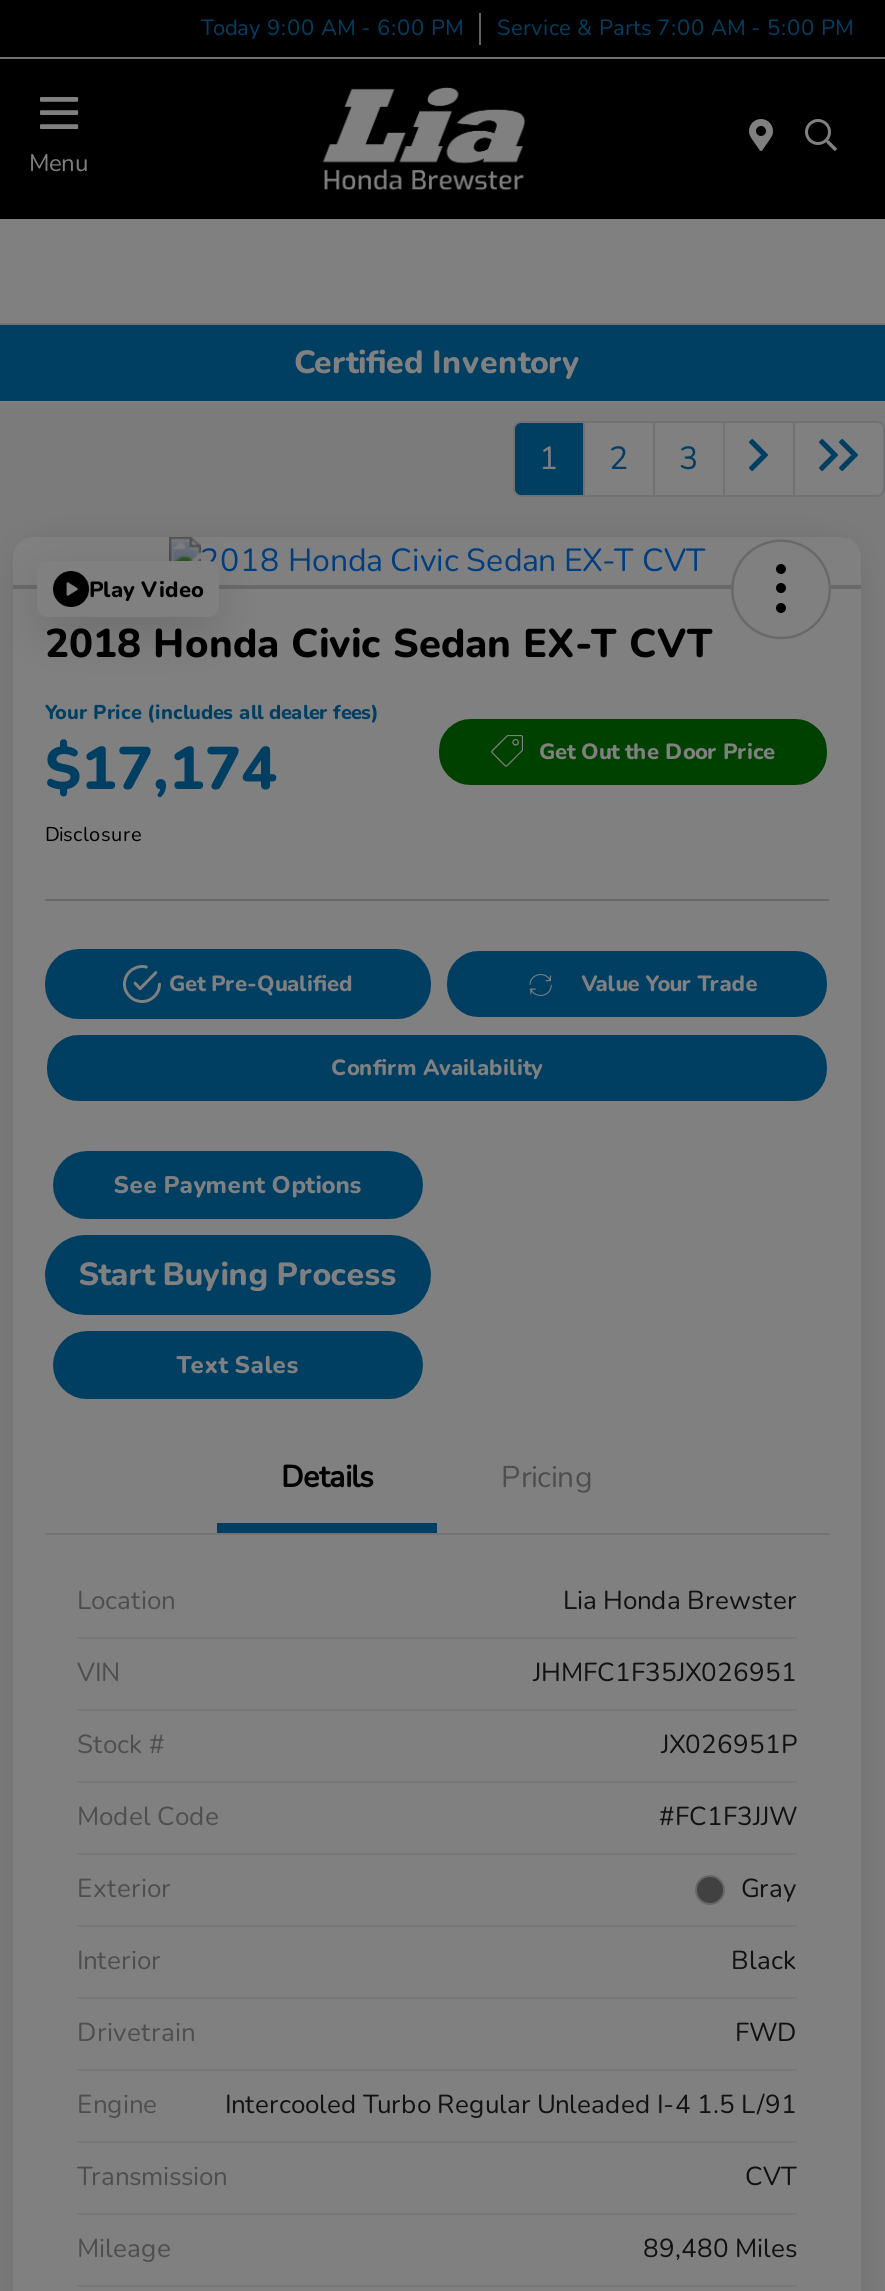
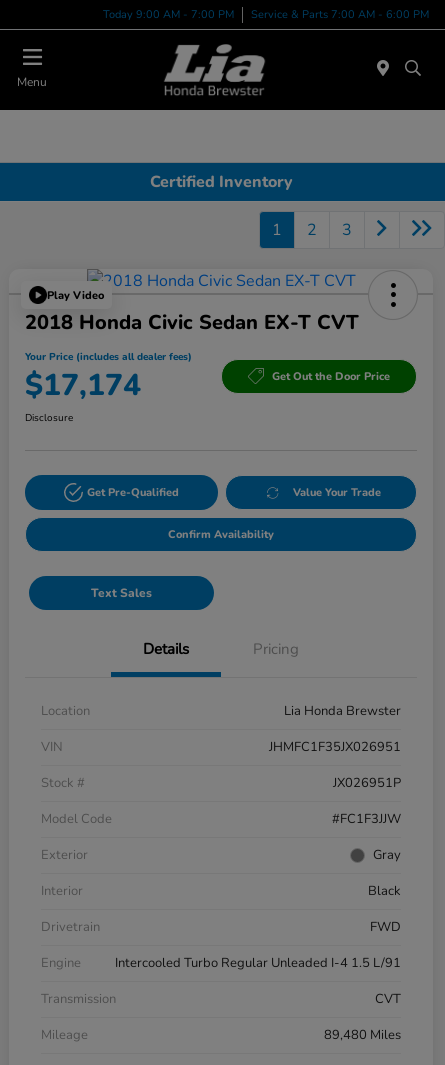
- Today 9:00 AM - 6:00 PM
+ Today 9:00 AM - 7:00 PM

- Service & Parts 7:00 AM - 5:00 PM
+ Service & Parts 7:00 AM - 6:00 PM

- See Payment Options
- Start Buying Process
